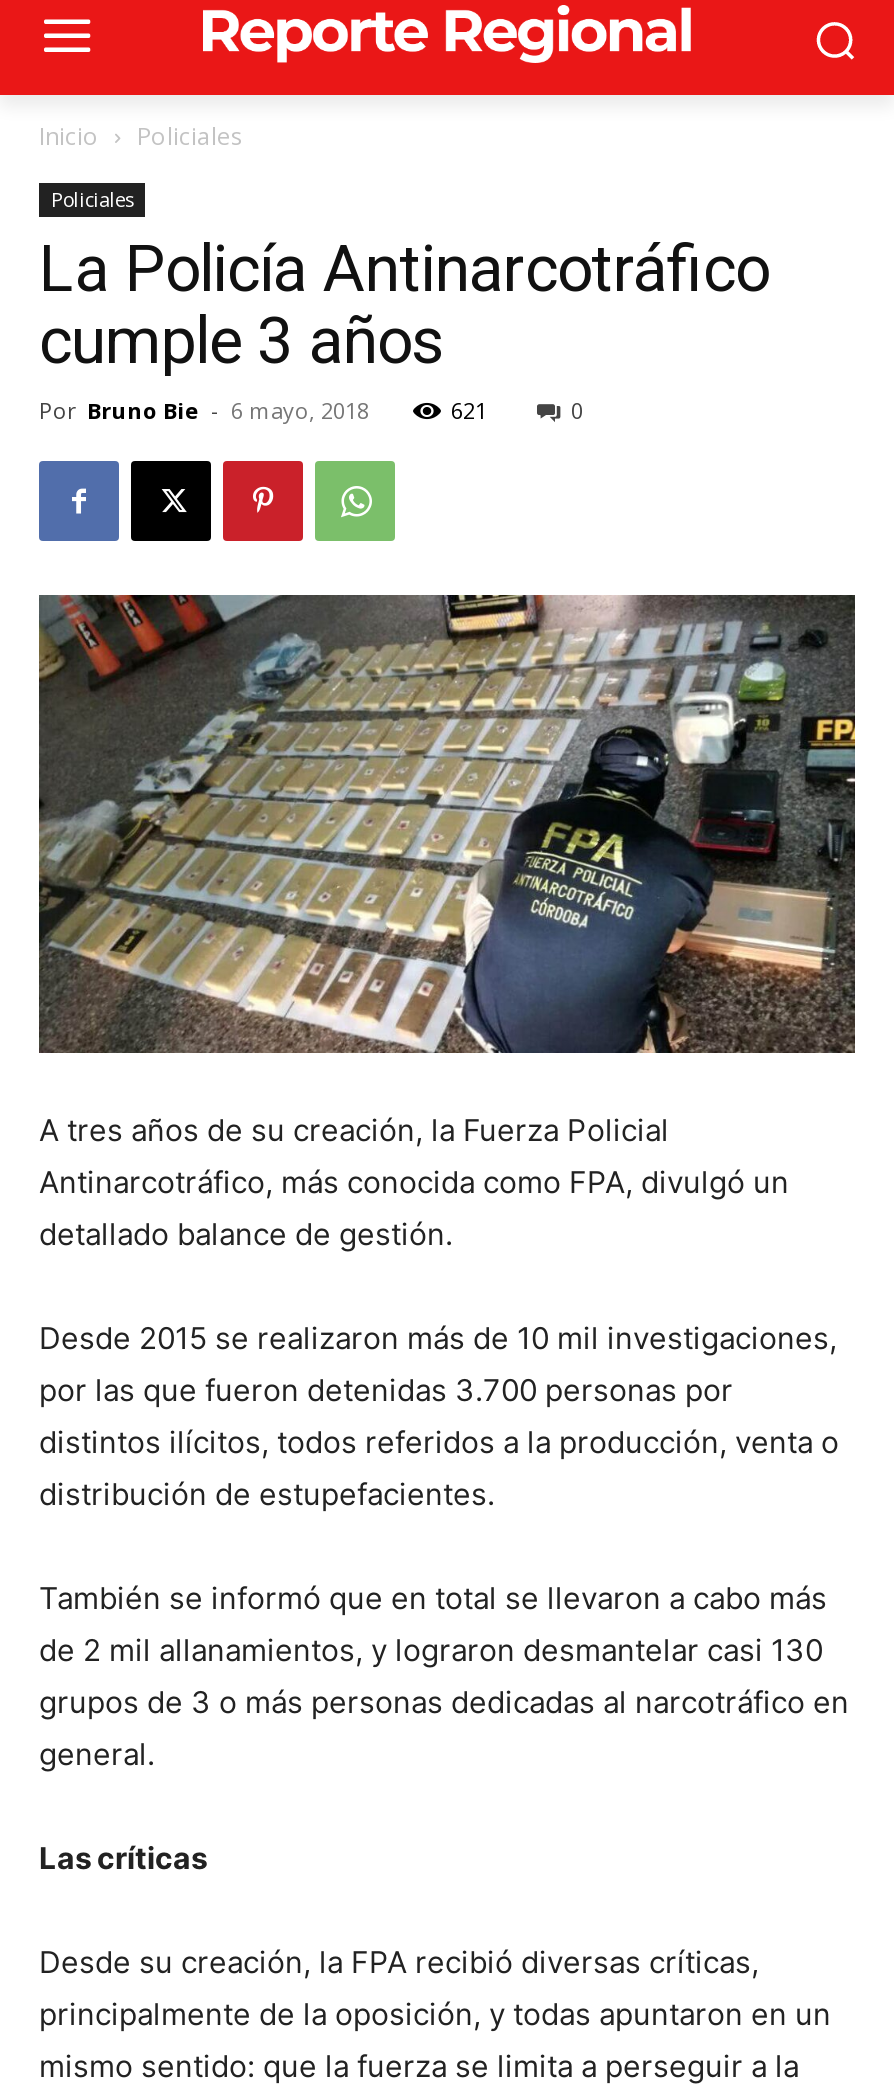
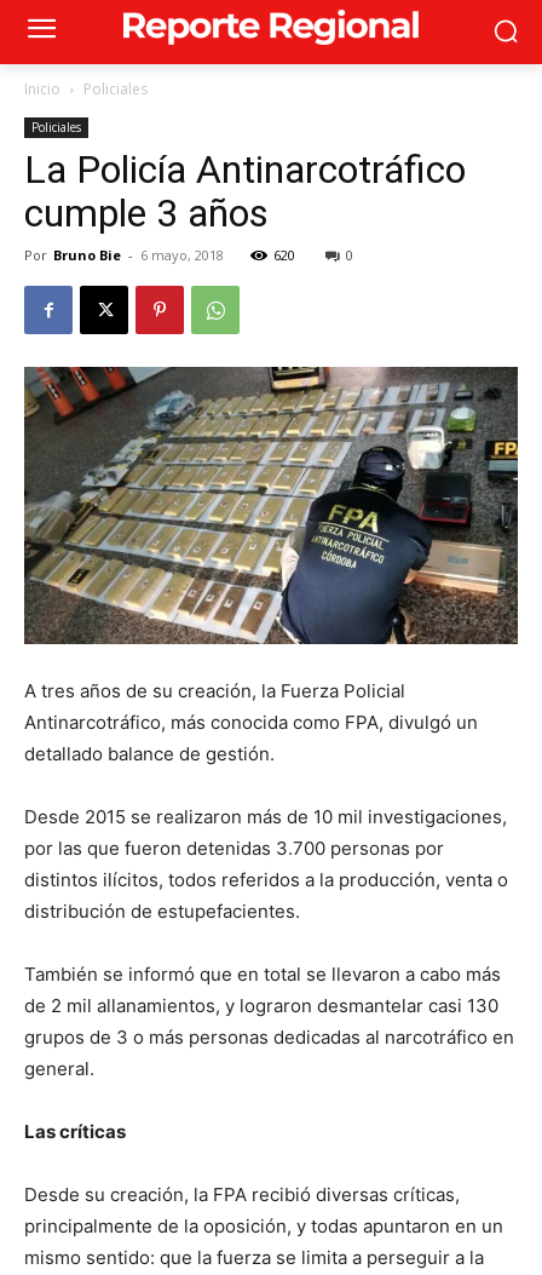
- 621
+ 620
